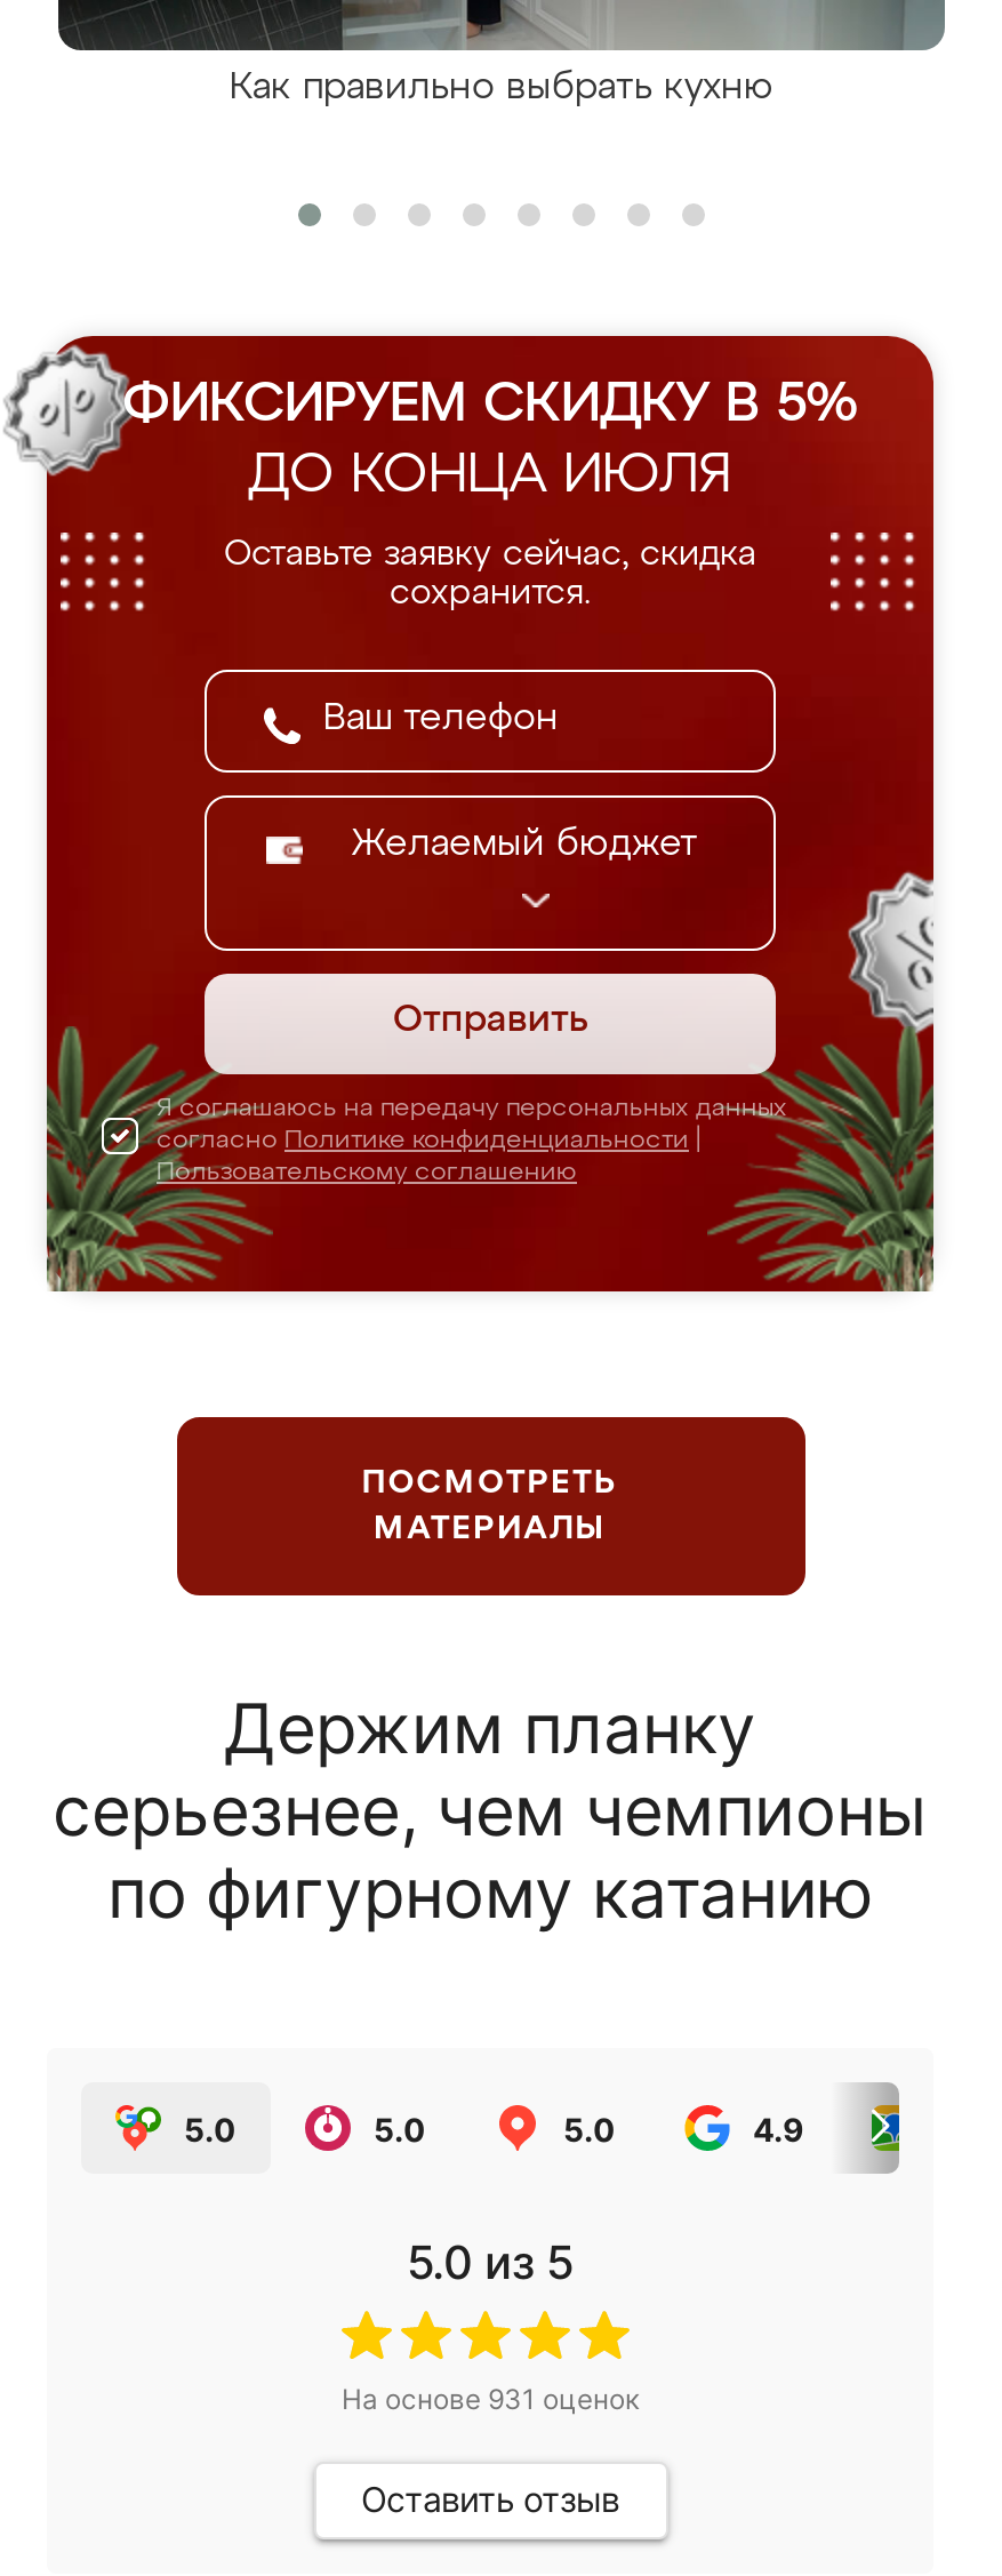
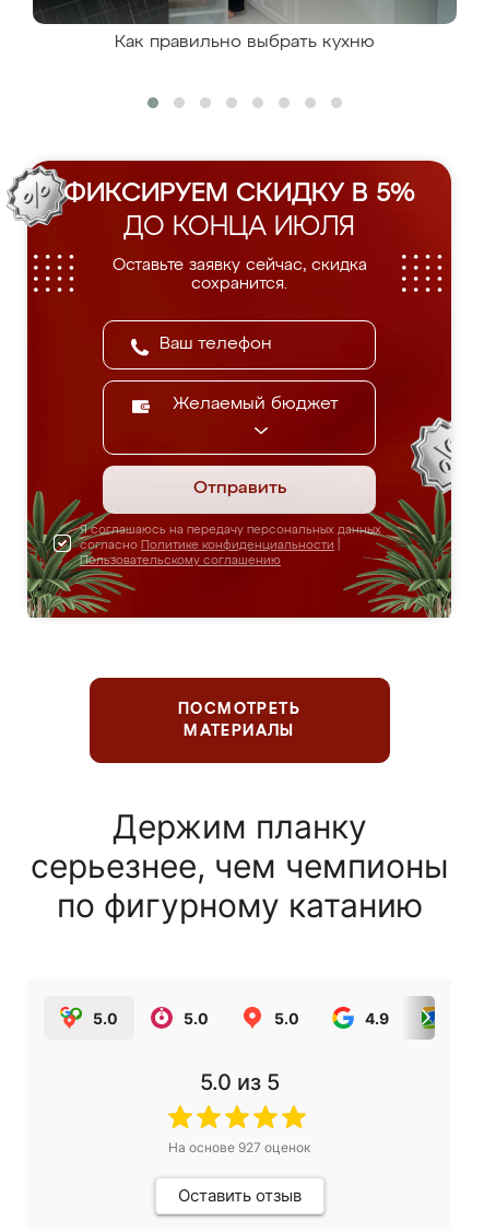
- На основе 931 оценок
+ На основе 927 оценок
